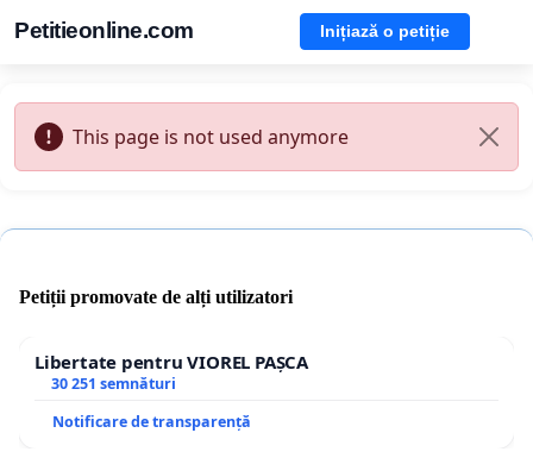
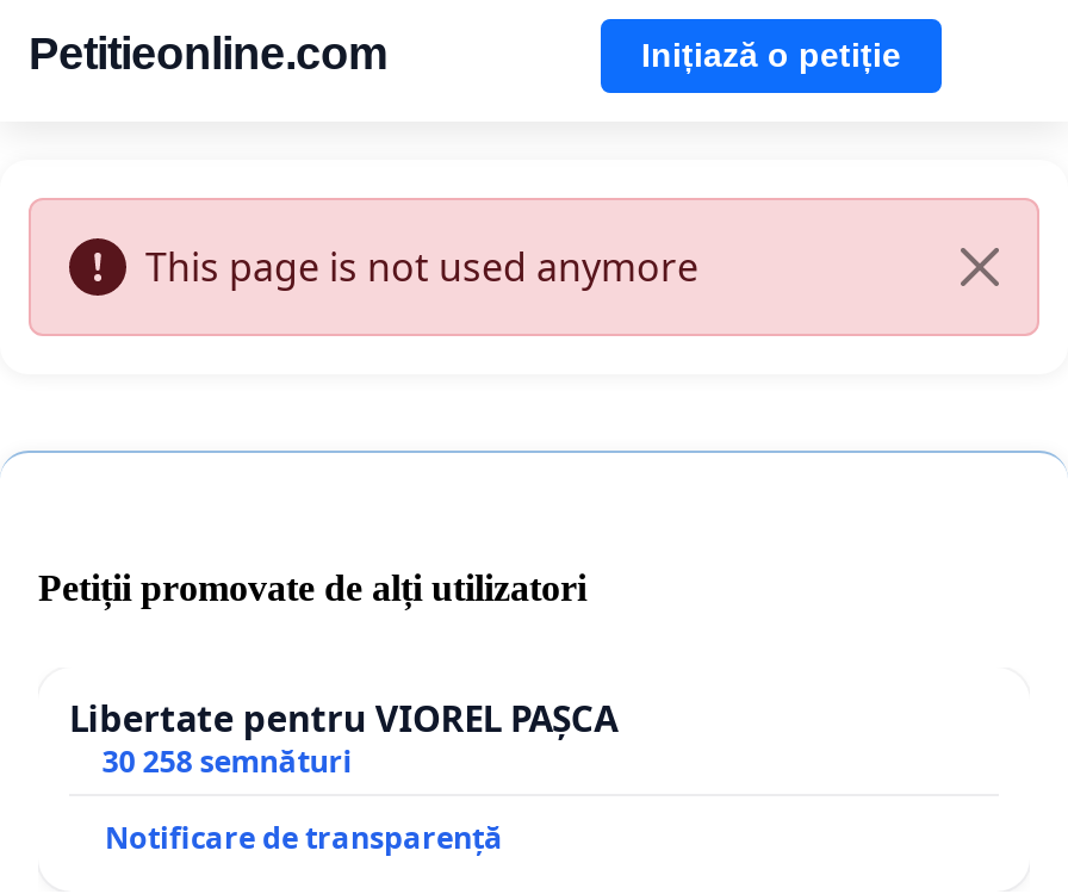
- 30 251 semnături
+ 30 258 semnături
